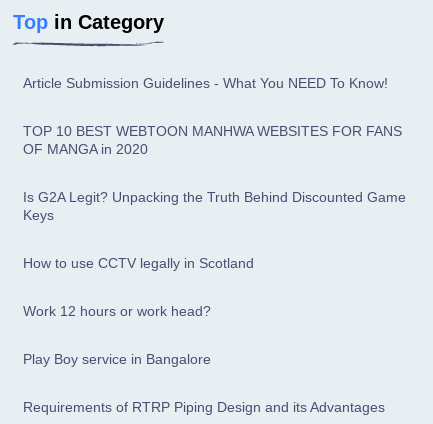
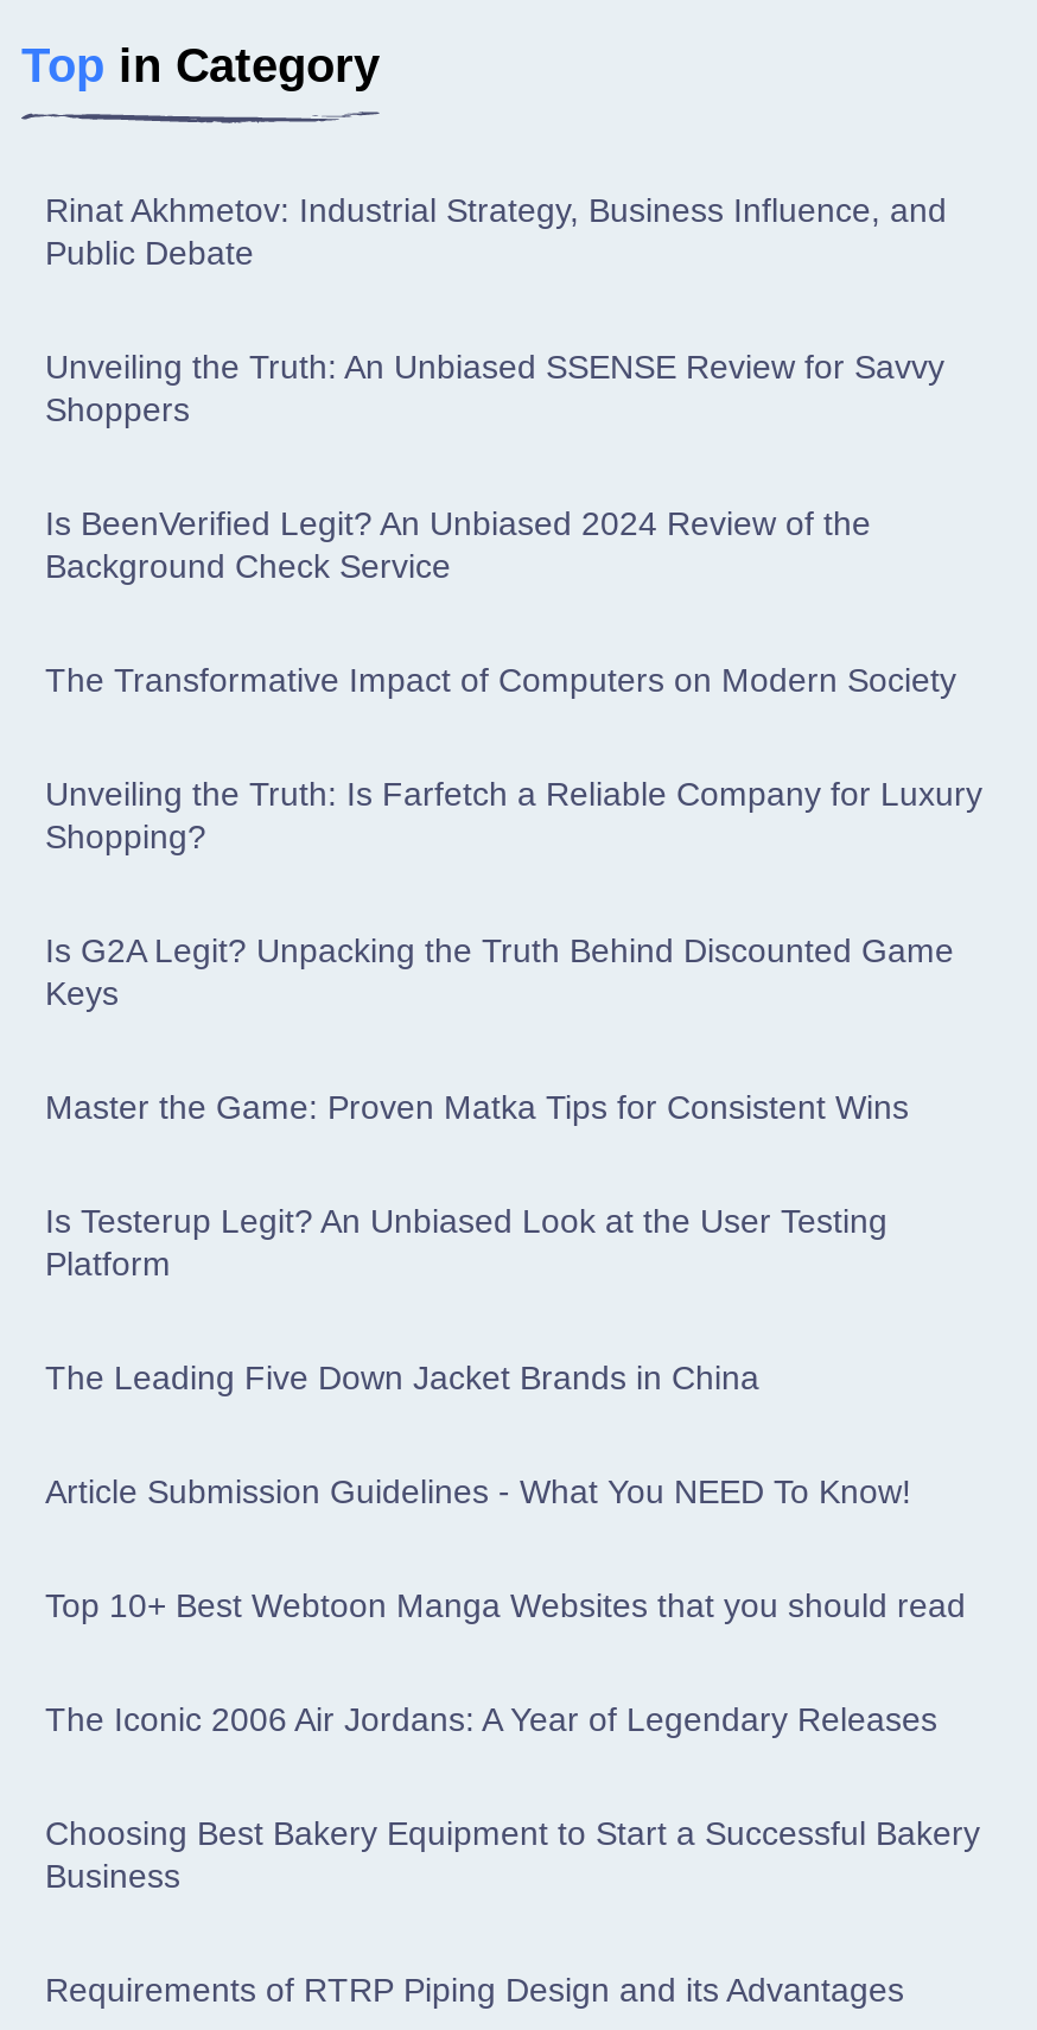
moved down: Article Submission Guidelines - What You NEED To Know!

- TOP 10 BEST WEBTOON MANHWA WEBSITES FOR FANS
- OF MANGA in 2020
+ Rinat Akhmetov: Industrial Strategy, Business Influence, and
+ Public Debate
+ Unveiling the Truth: An Unbiased SSENSE Review for Savvy
+ Shoppers
+ Is BeenVerified Legit? An Unbiased 2024 Review of the
+ Background Check Service
+ The Transformative Impact of Computers on Modern Society
+ Unveiling the Truth: Is Farfetch a Reliable Company for Luxury
+ Shopping?

- How to use CCTV legally in Scotland
- Work 12 hours or work head?
- Play Boy service in Bangalore
+ Master the Game: Proven Matka Tips for Consistent Wins
+ Is Testerup Legit? An Unbiased Look at the User Testing
+ Platform
+ The Leading Five Down Jacket Brands in China
+ Top 10+ Best Webtoon Manga Websites that you should read
+ The Iconic 2006 Air Jordans: A Year of Legendary Releases
+ Choosing Best Bakery Equipment to Start a Successful Bakery
+ Business
